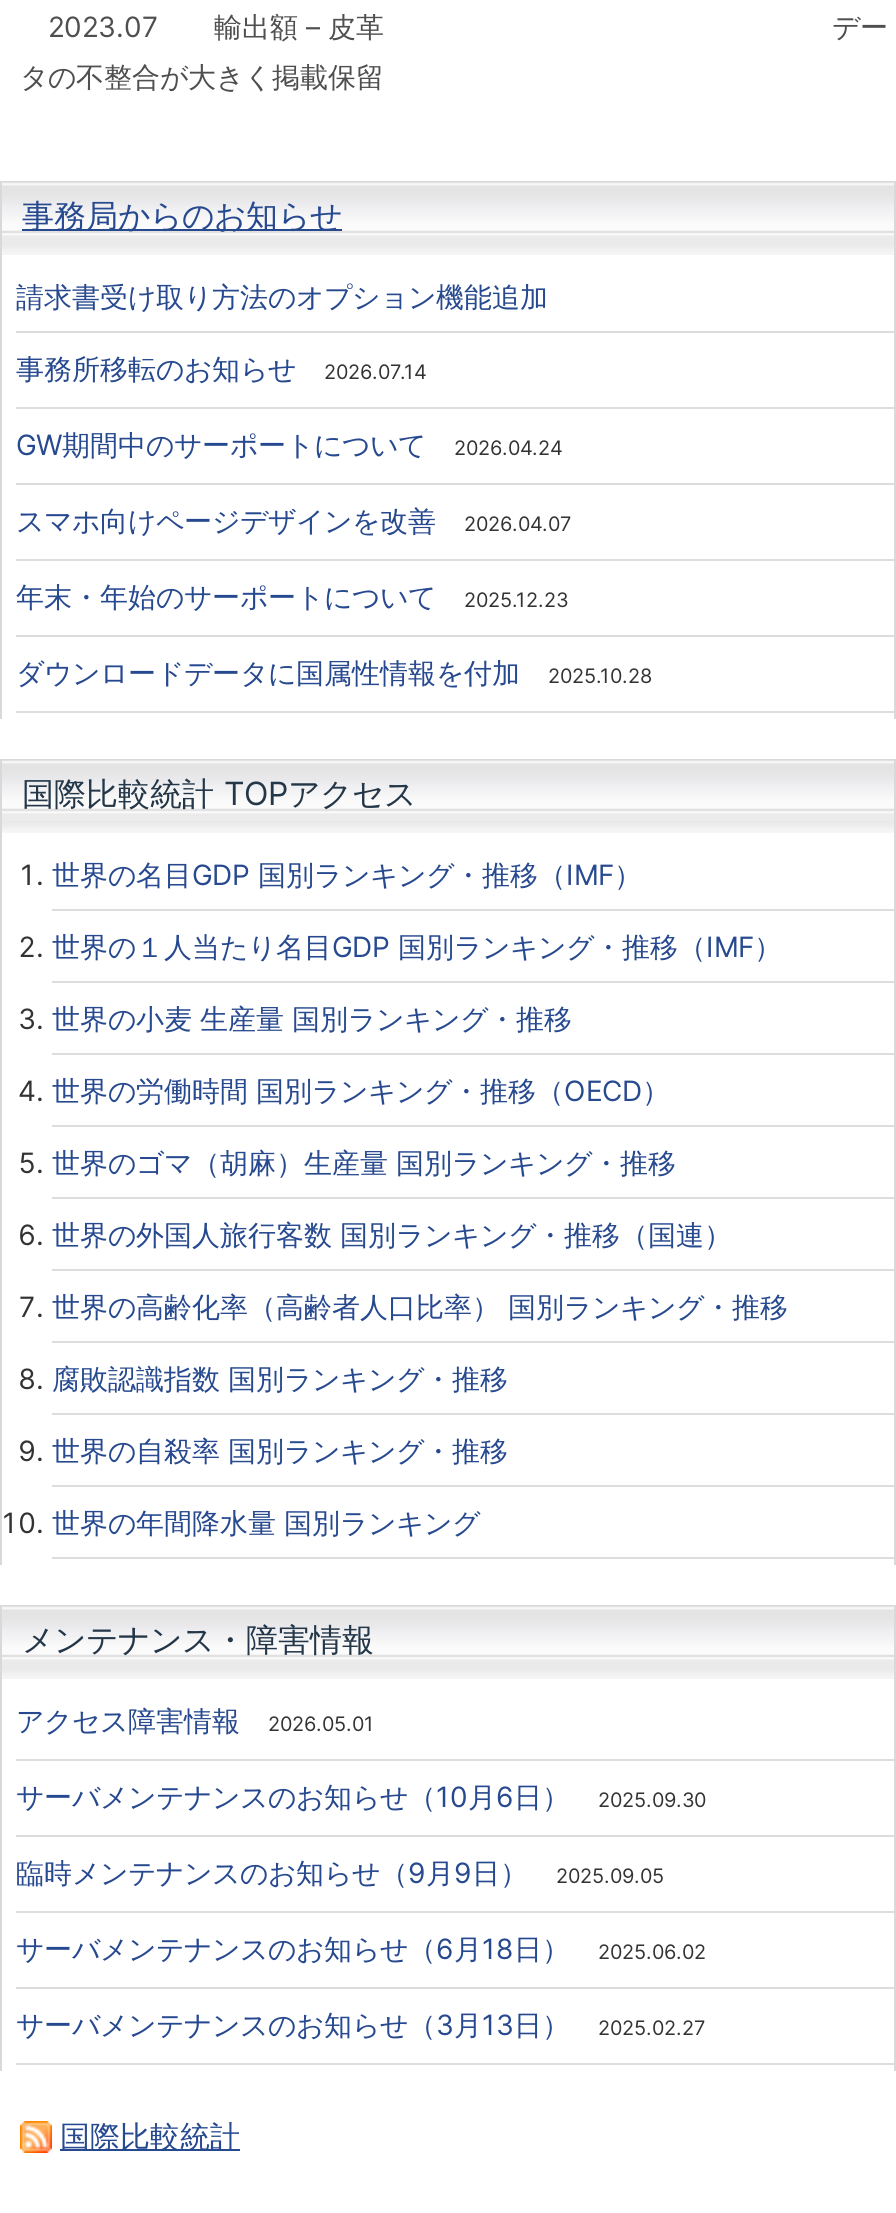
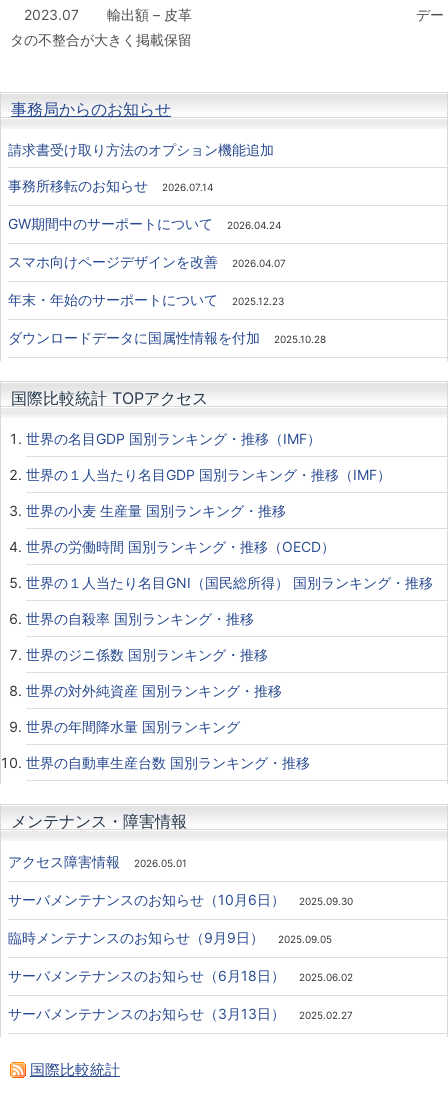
- 世界のゴマ（胡麻）生産量 国別ランキング・推移
- 世界の外国人旅行客数 国別ランキング・推移（国連）
- 世界の高齢化率（高齢者人口比率） 国別ランキング・推移
- 腐敗認識指数 国別ランキング・推移
+ 世界の１人当たり名目GNI（国民総所得） 国別ランキング・推移

moved up: 世界の自殺率 国別ランキング・推移

+ 世界のジニ係数 国別ランキング・推移
+ 世界の対外純資産 国別ランキング・推移

moved up: 世界の年間降水量 国別ランキング

+ 世界の自動車生産台数 国別ランキング・推移
